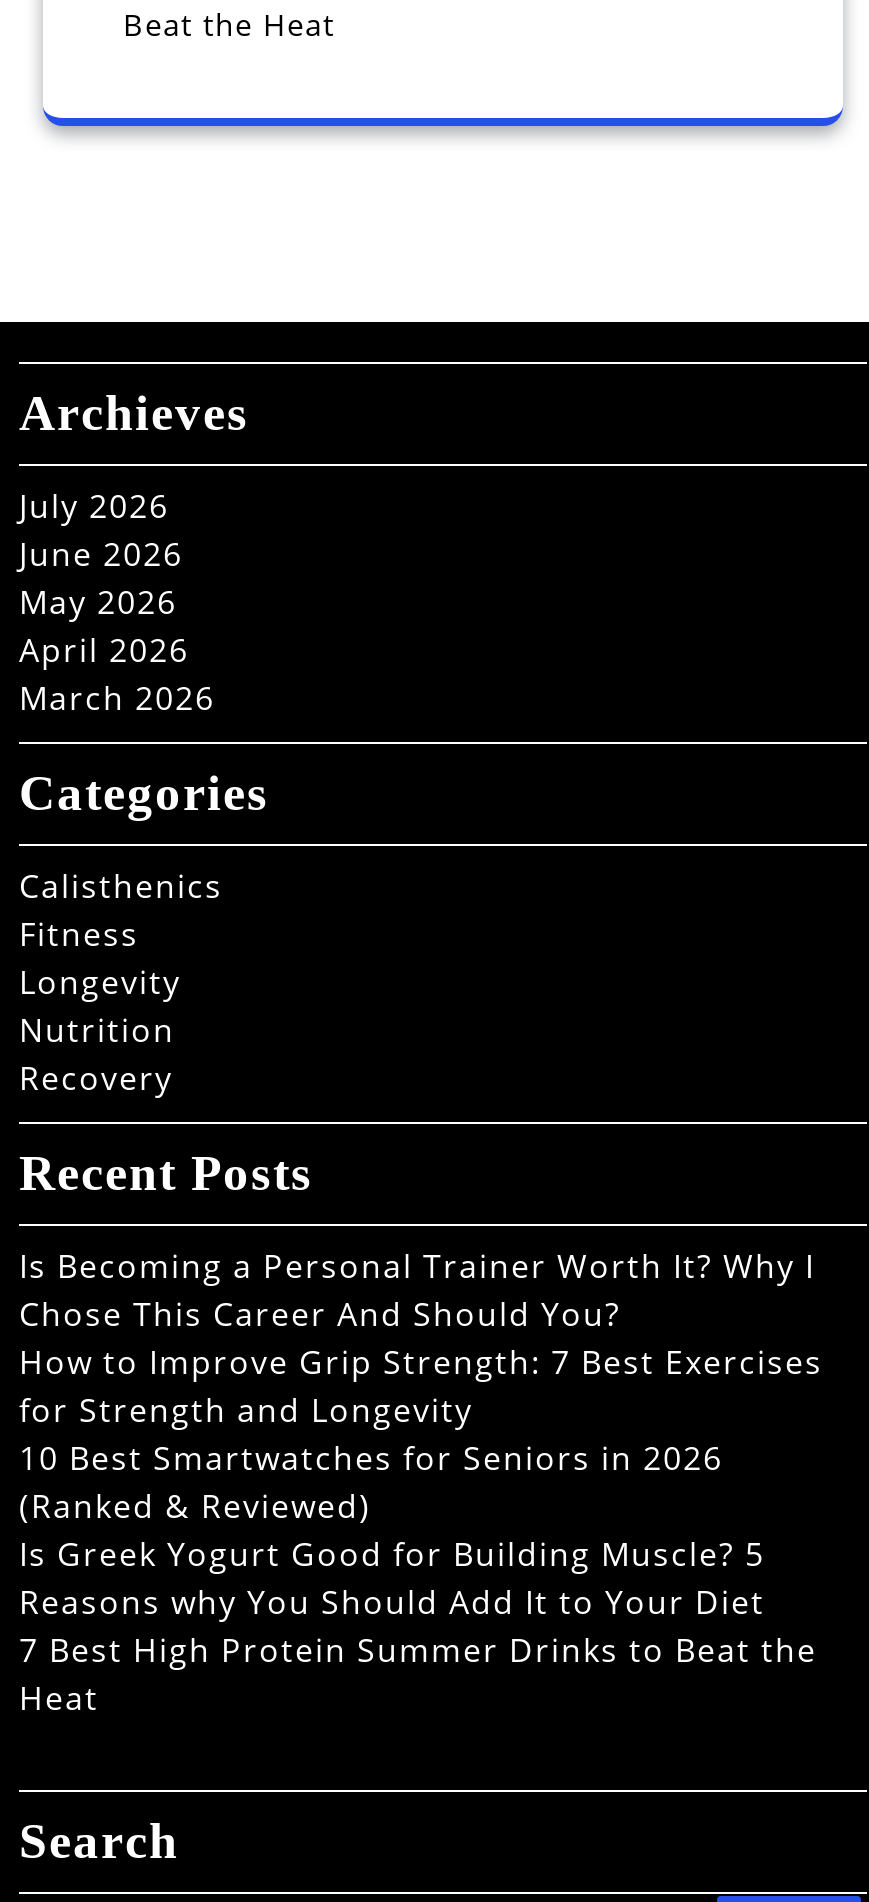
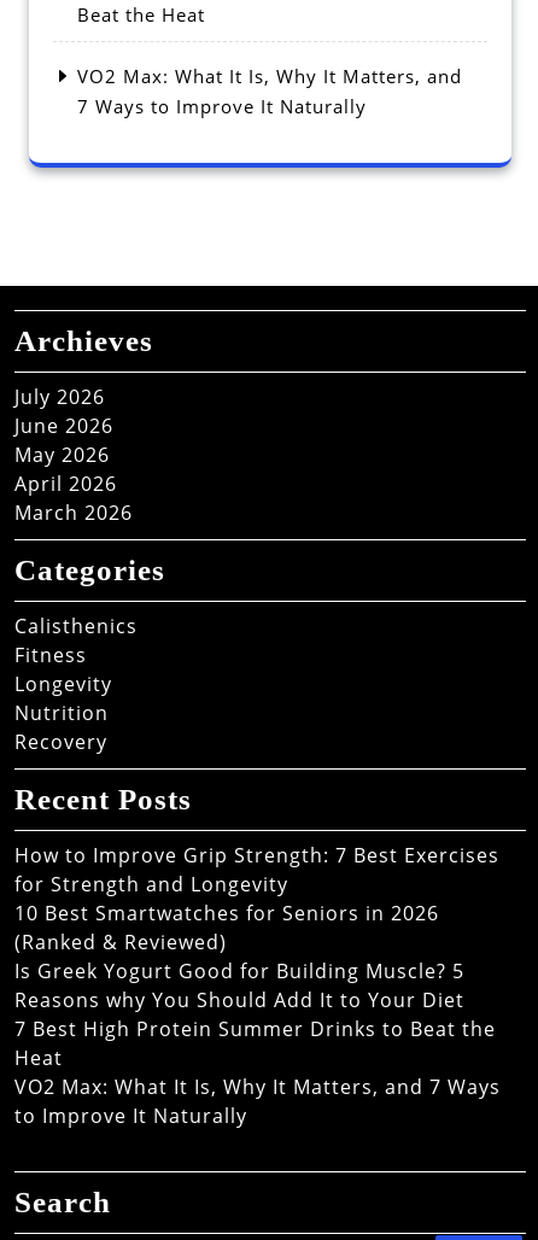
+ VO2 Max: What It Is, Why It Matters, and
+ 7 Ways to Improve It Naturally

- Is Becoming a Personal Trainer Worth It? Why I
- Chose This Career And Should You?

+ VO2 Max: What It Is, Why It Matters, and 7 Ways
+ to Improve It Naturally
